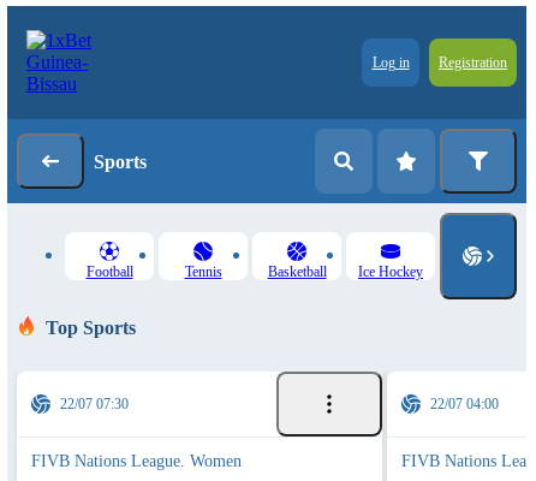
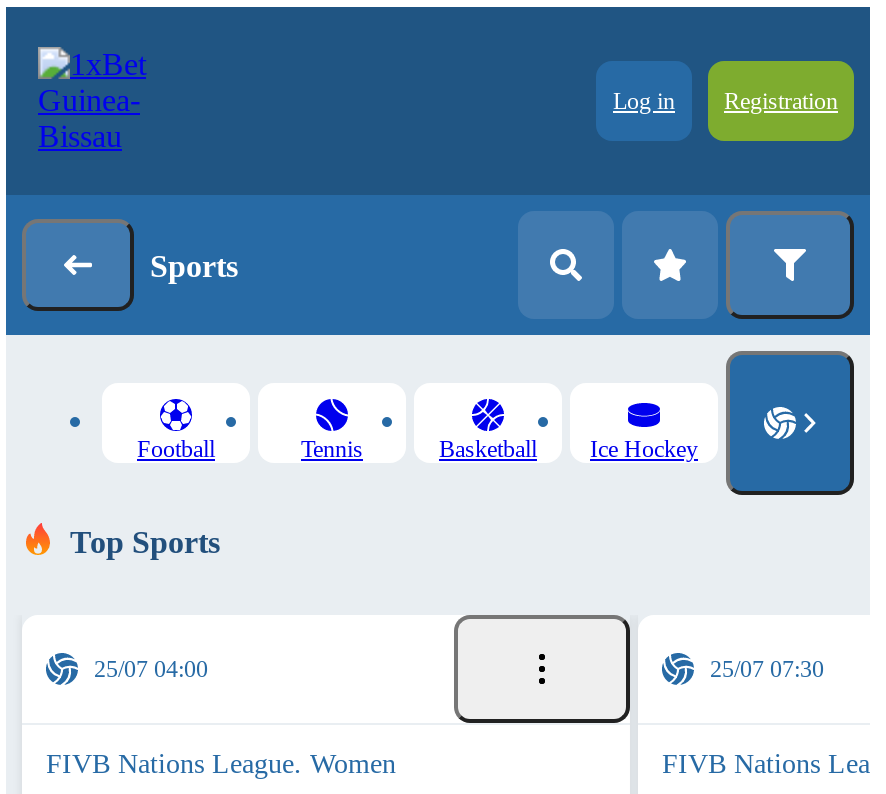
- 22/07 07:30
+ 25/07 04:00

- 22/07 04:00
+ 25/07 07:30
